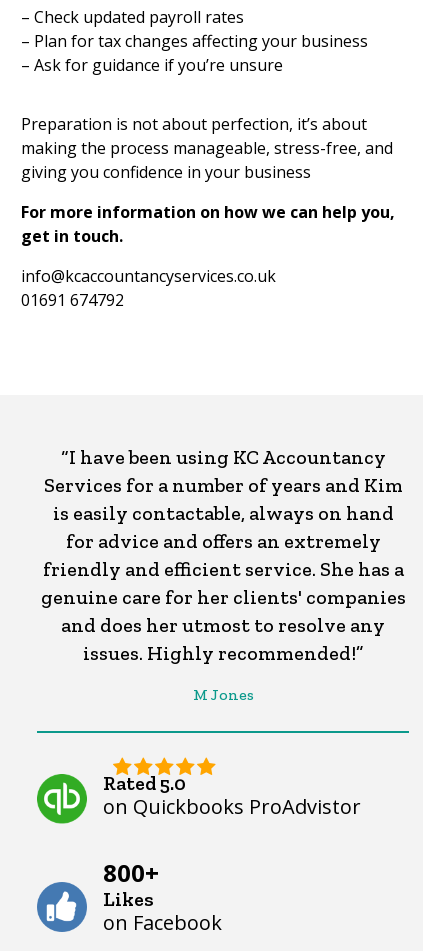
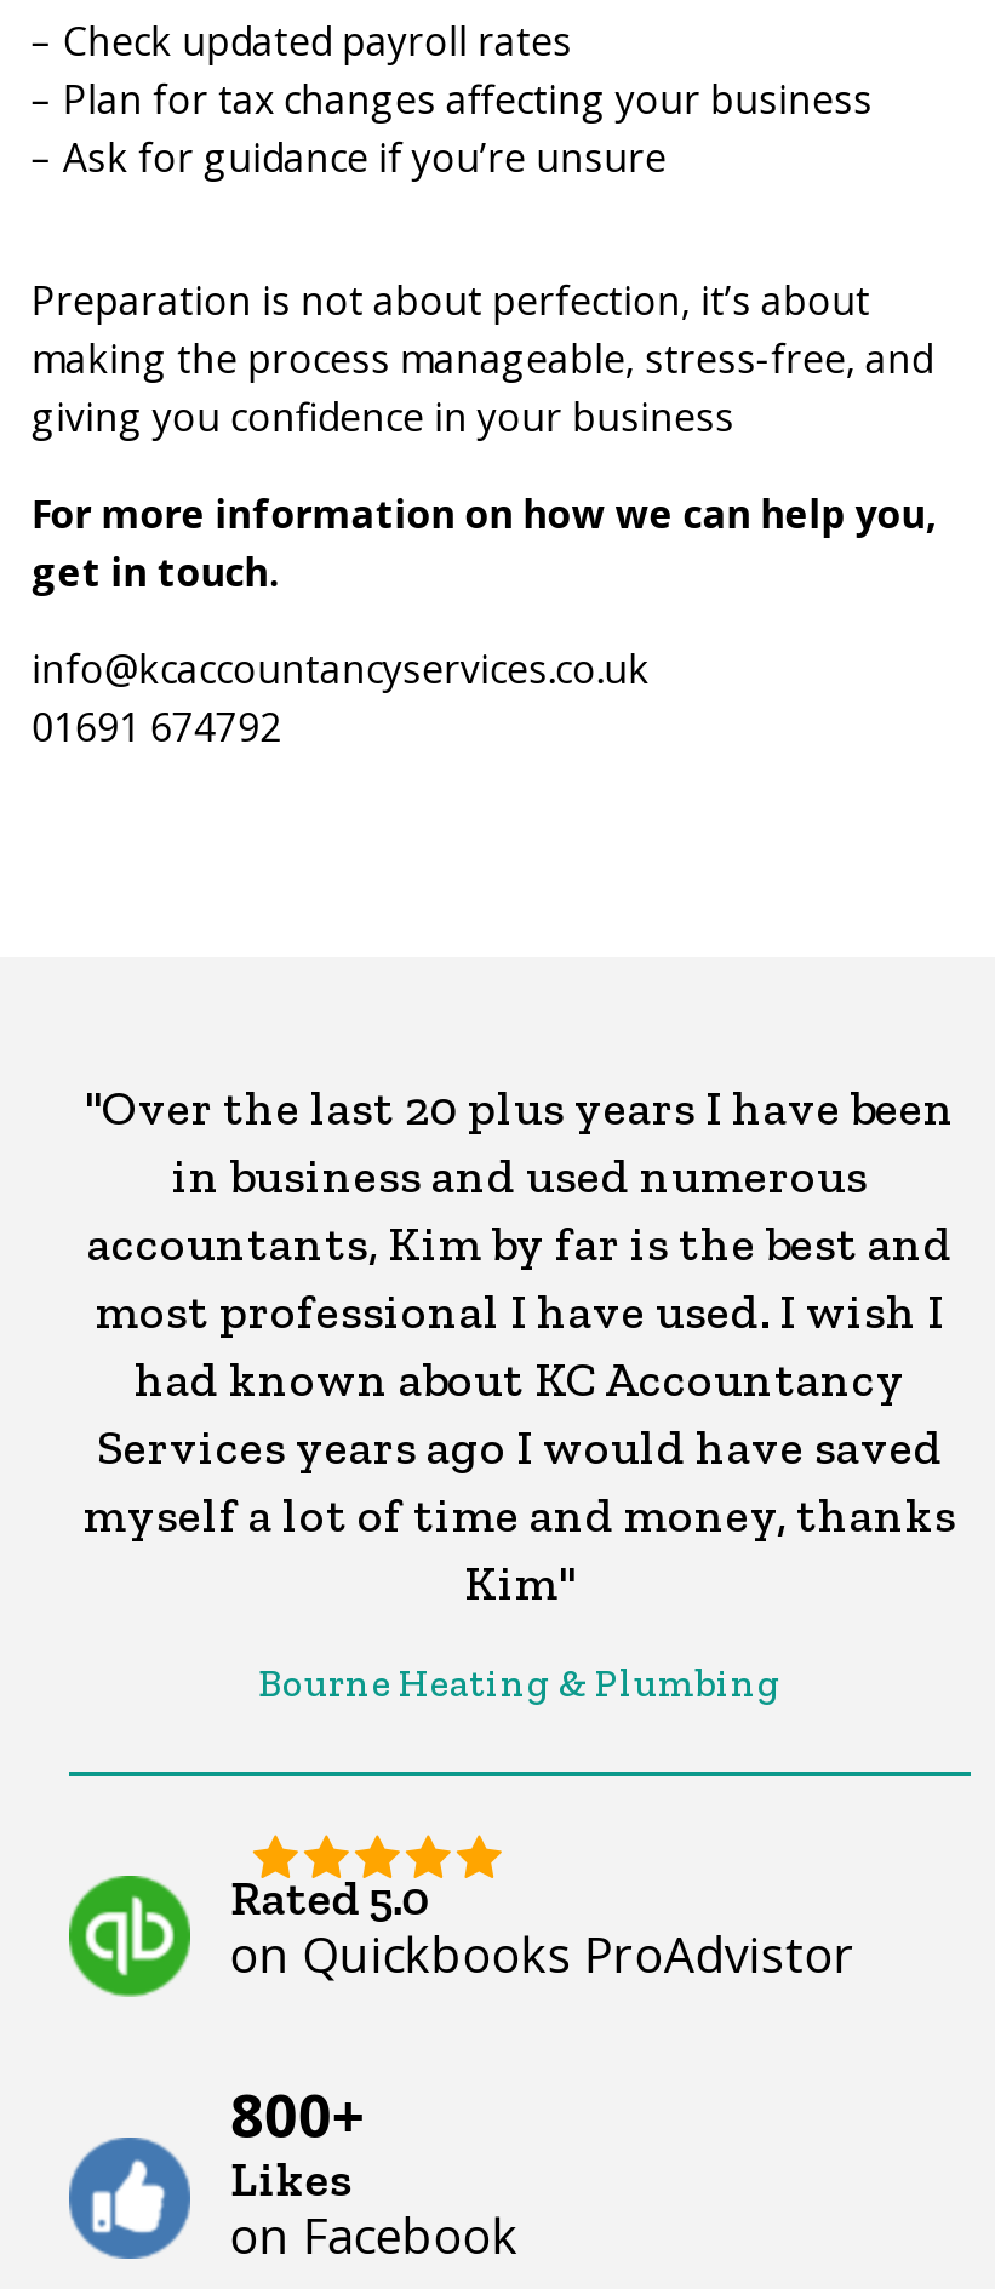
- “I have been using KC Accountancy
- Services for a number of years and Kim
- is easily contactable, always on hand
- for advice and offers an extremely
- friendly and efficient service. She has a
- genuine care for her clients' companies
- and does her utmost to resolve any
- issues. Highly recommended!”
+ "Over the last 20 plus years I have been
+ in business and used numerous
+ accountants, Kim by far is the best and
+ most professional I have used. I wish I
+ had known about KC Accountancy
+ Services years ago I would have saved
+ myself a lot of time and money, thanks
+ Kim"

- M Jones
+ Bourne Heating & Plumbing
